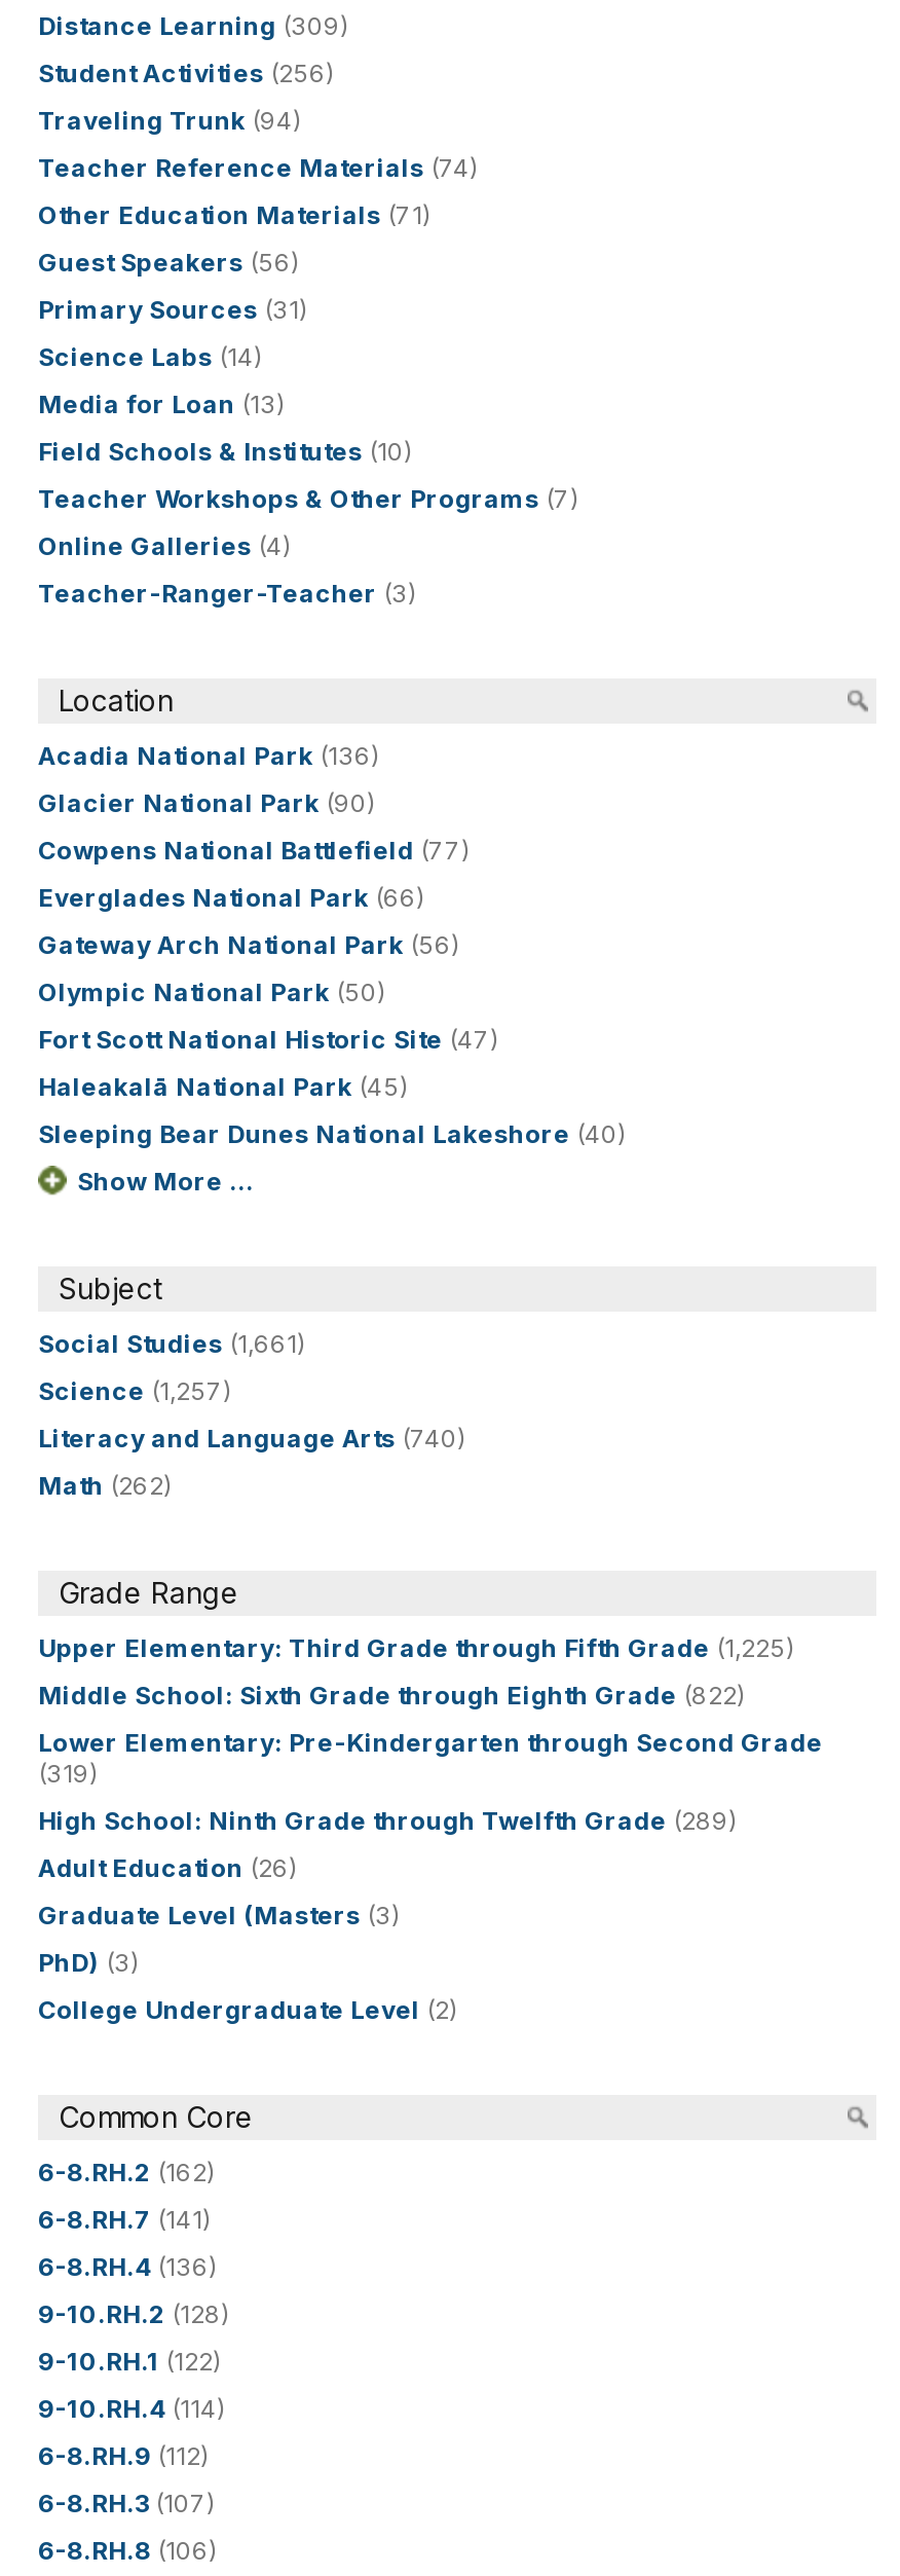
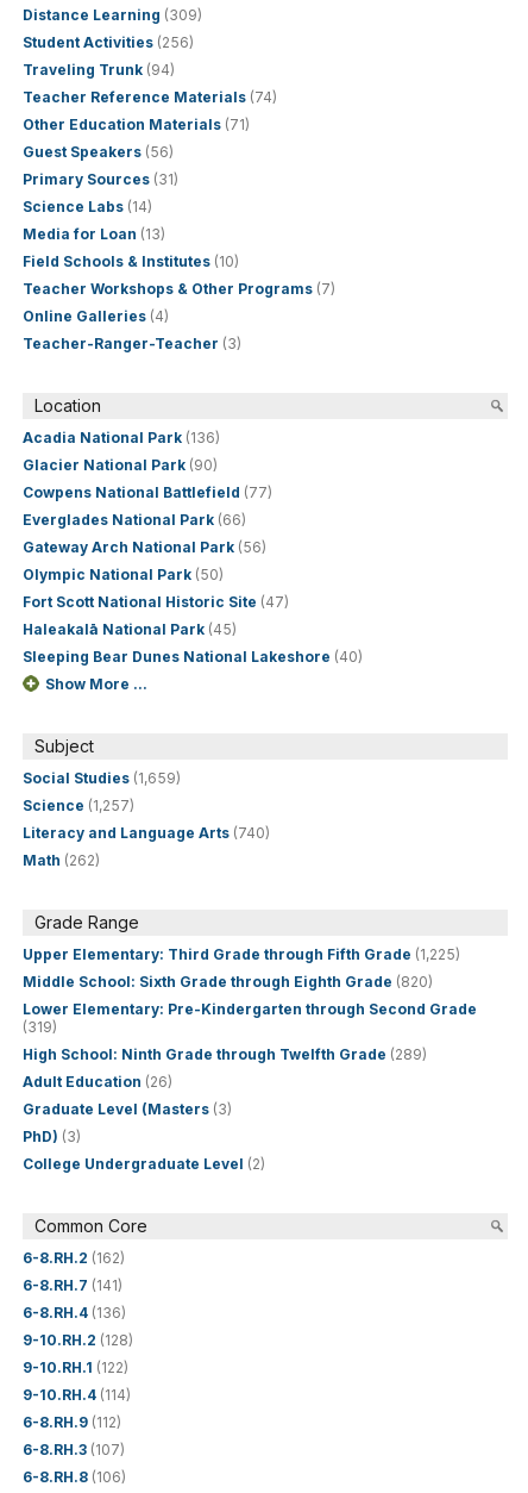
- Social Studies (1,661)
+ Social Studies (1,659)

- Middle School: Sixth Grade through Eighth Grade (822)
+ Middle School: Sixth Grade through Eighth Grade (820)
